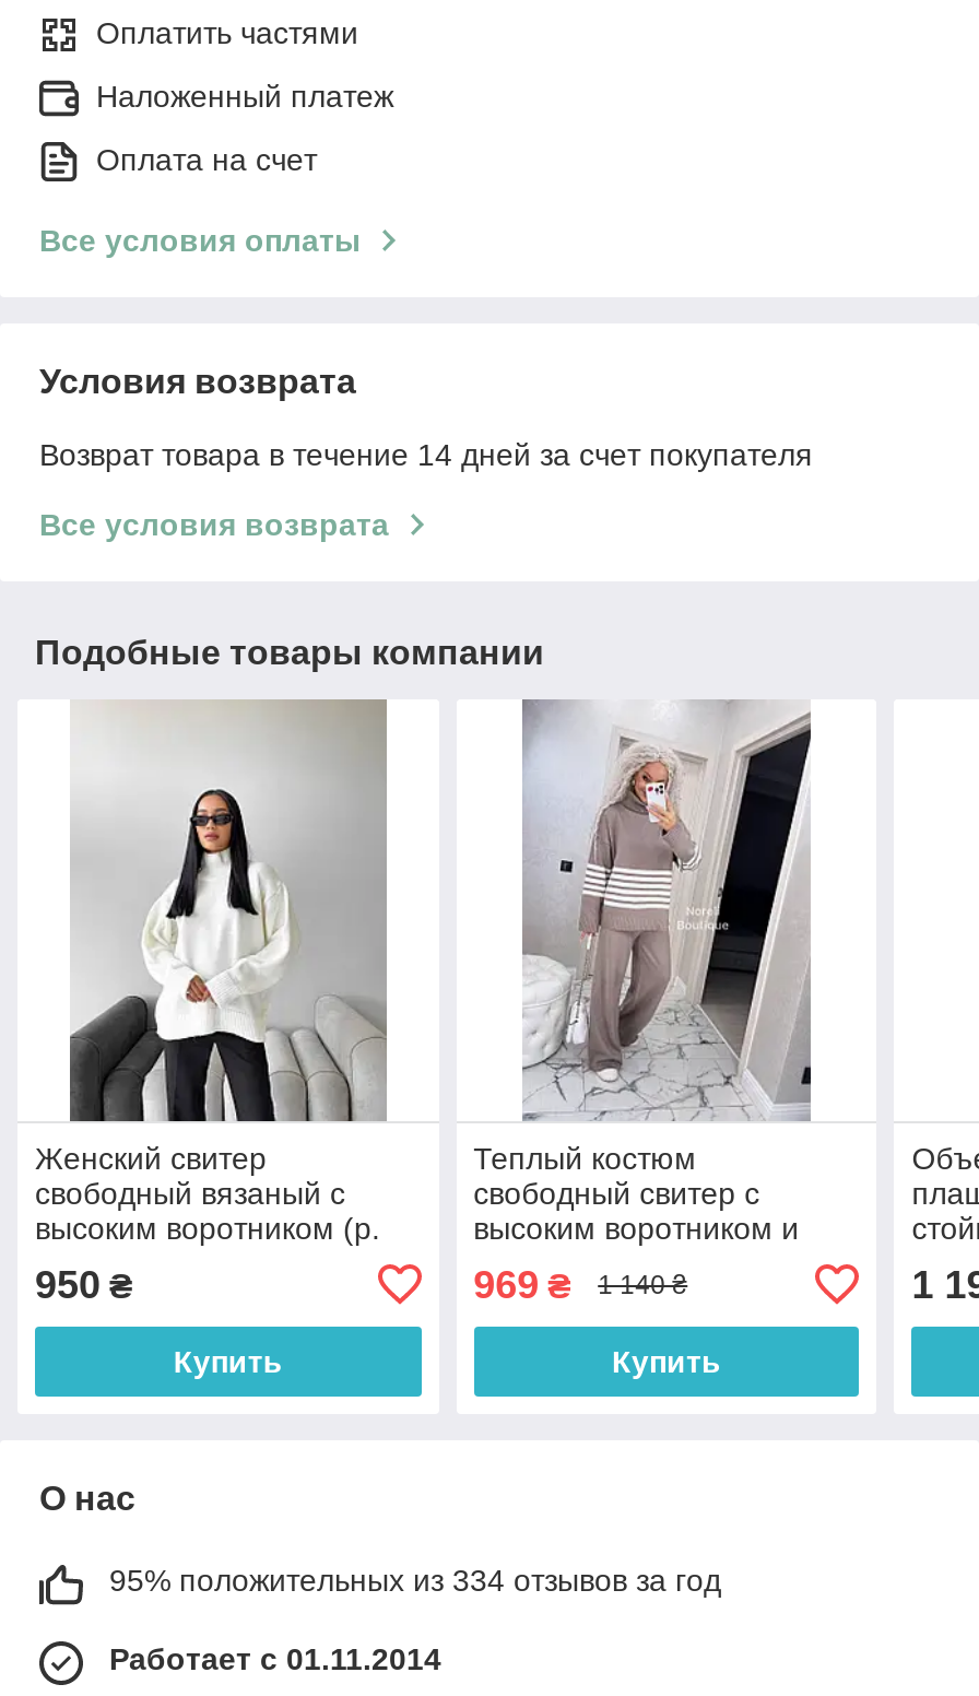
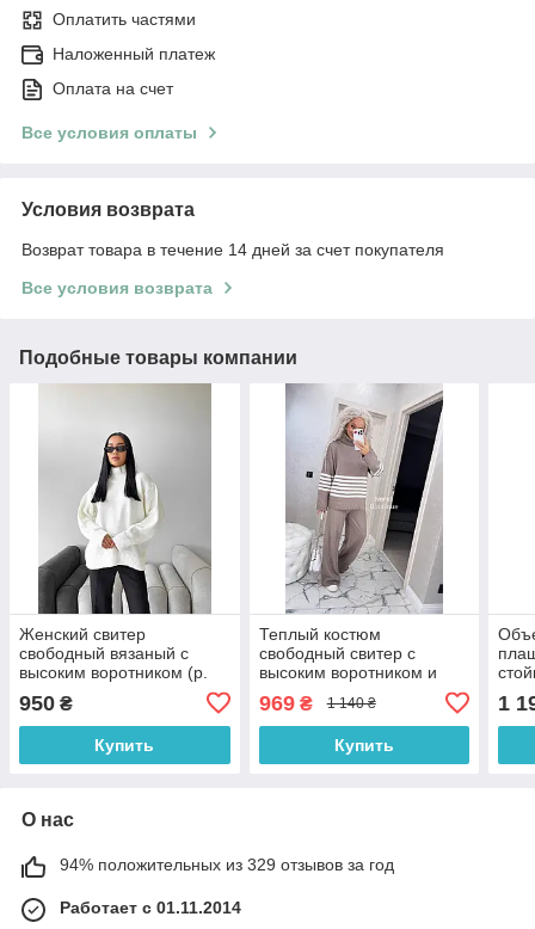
- 95% положительных из 334 отзывов за год
+ 94% положительных из 329 отзывов за год
